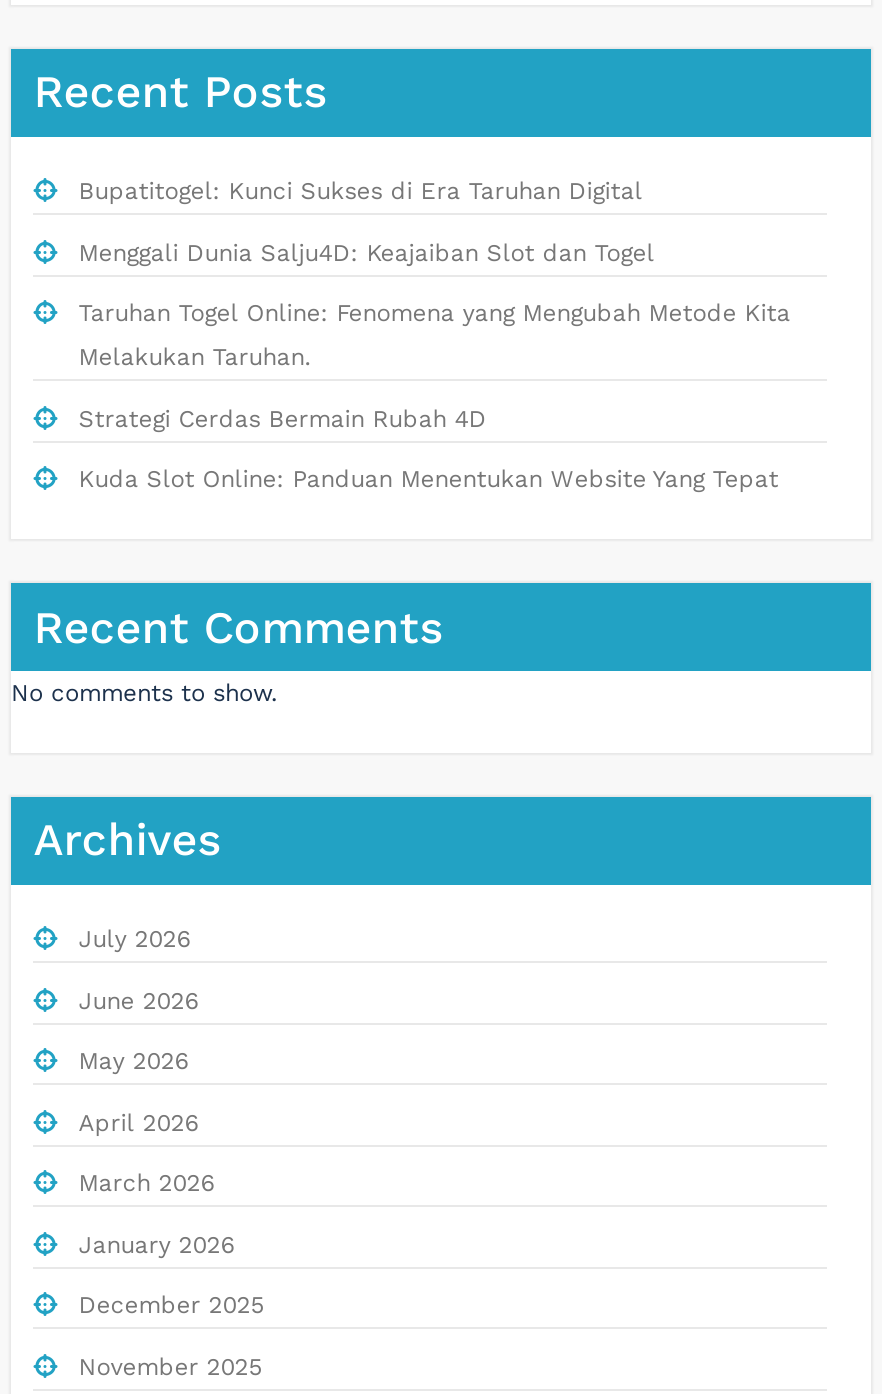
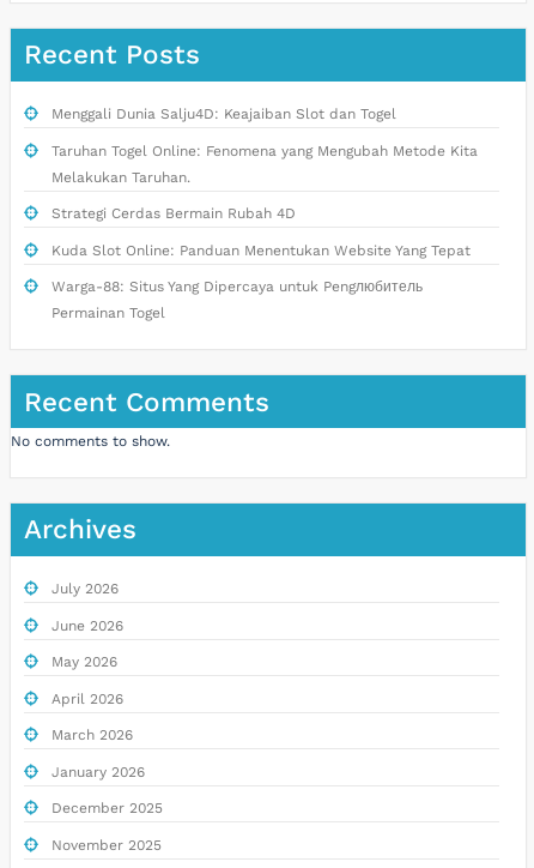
- Bupatitogel: Kunci Sukses di Era Taruhan Digital

moved up: Menggali Dunia Salju4D: Keajaiban Slot dan Togel | Taruhan Togel Online: Fenomena yang Mengubah Metode Kita | Melakukan Taruhan. | Strategi Cerdas Bermain Rubah 4D | Kuda Slot Online: Panduan Menentukan Website Yang Tepat

+ Warga-88: Situs Yang Dipercaya untuk Pengлюбитель
+ Permainan Togel
